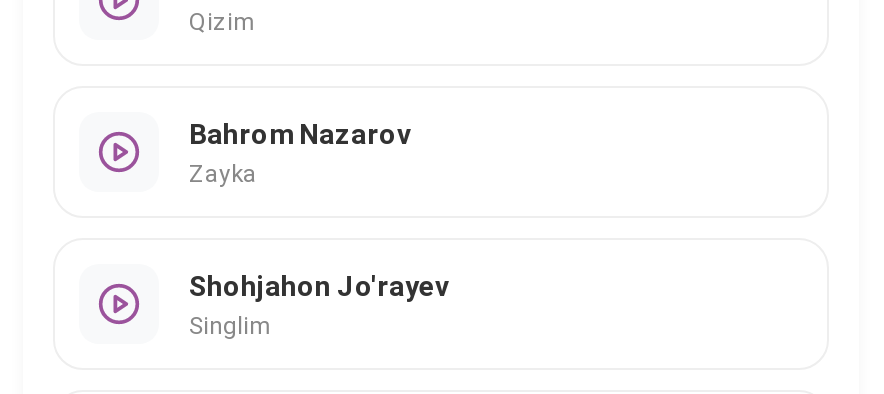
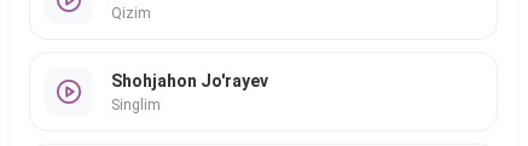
- Bahrom Nazarov
- Zayka
